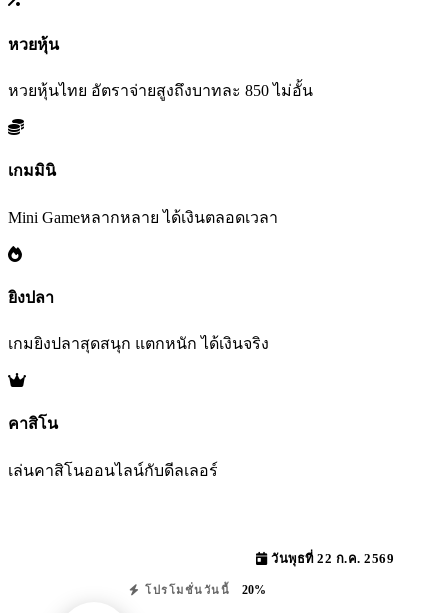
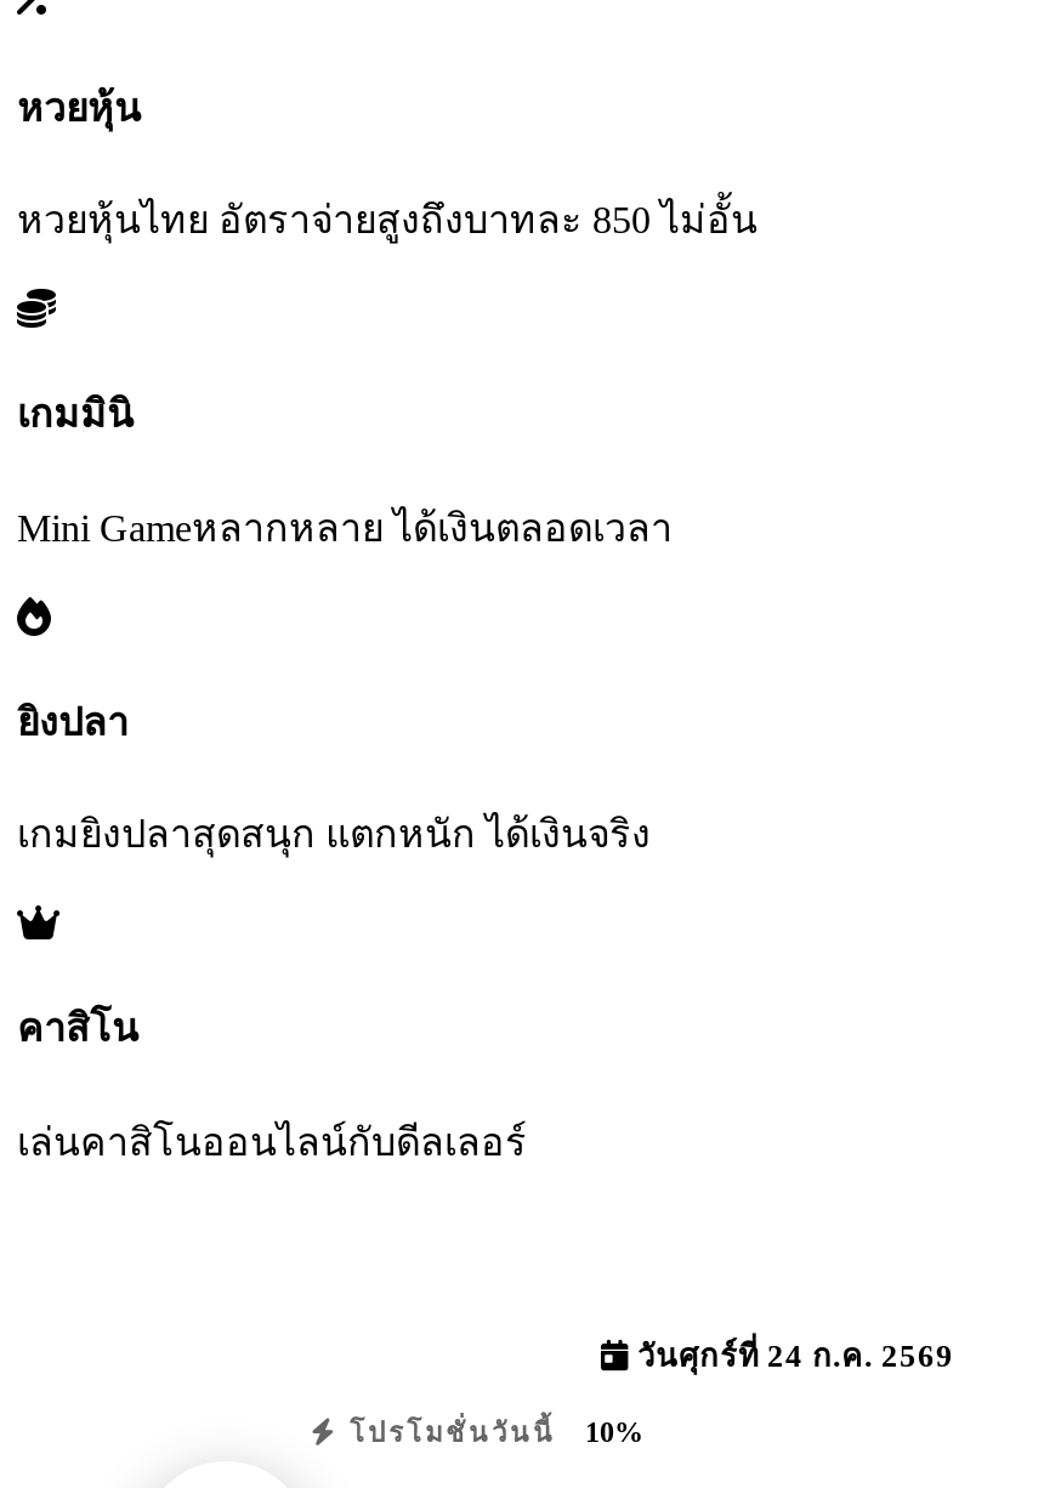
- วันพุธที่ 22 ก.ค. 2569
+ วันศุกร์ที่ 24 ก.ค. 2569

- โปรโมชั่นวันนี้ 20%
+ โปรโมชั่นวันนี้ 10%
